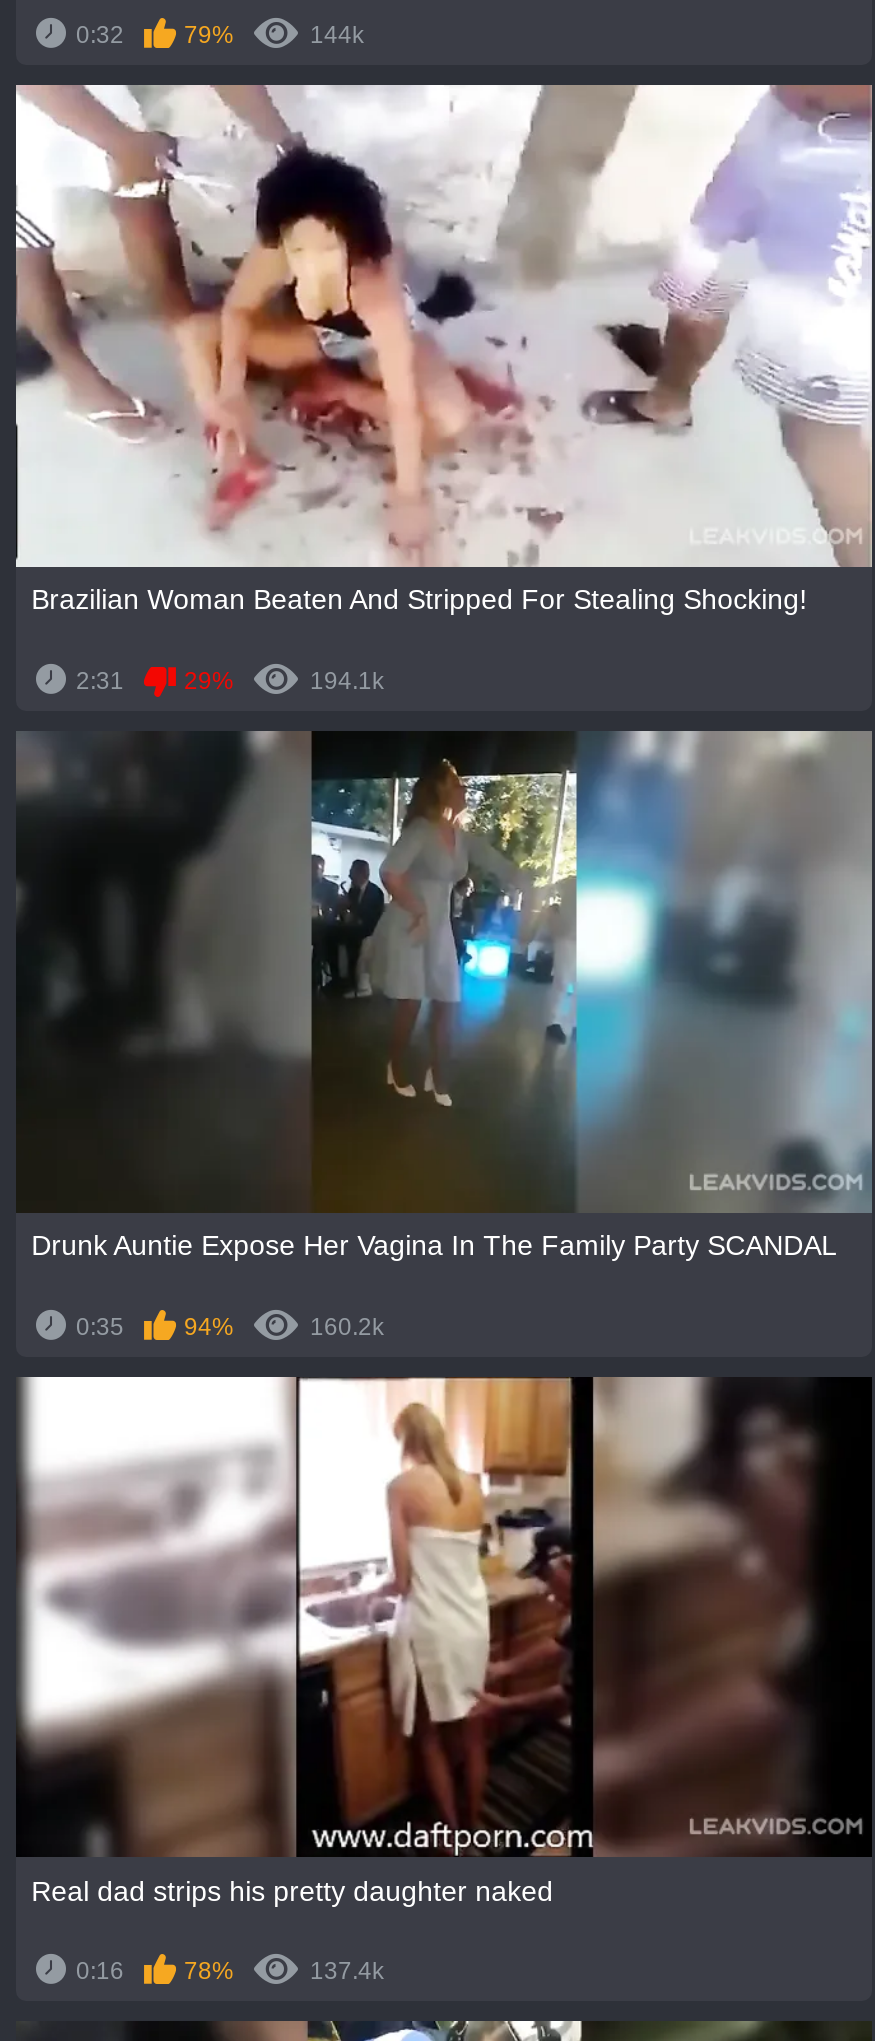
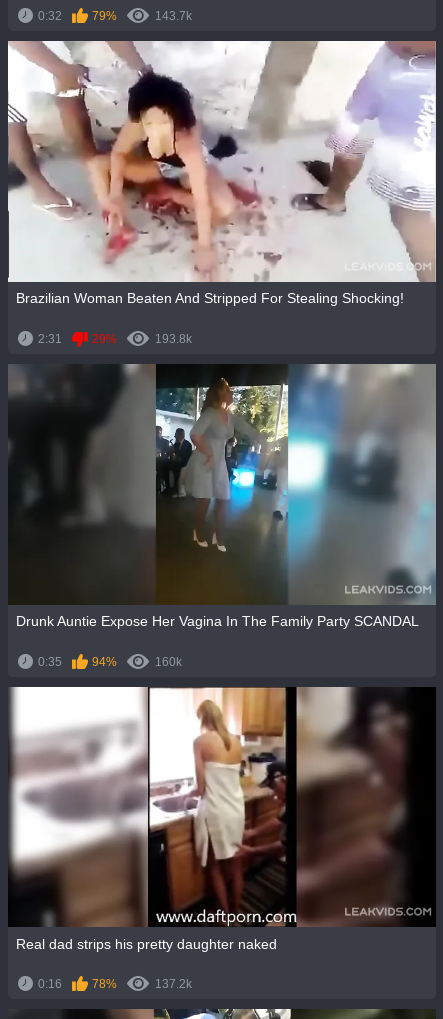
- 144k
+ 143.7k

- 194.1k
+ 193.8k

- 160.2k
+ 160k

- 137.4k
+ 137.2k
